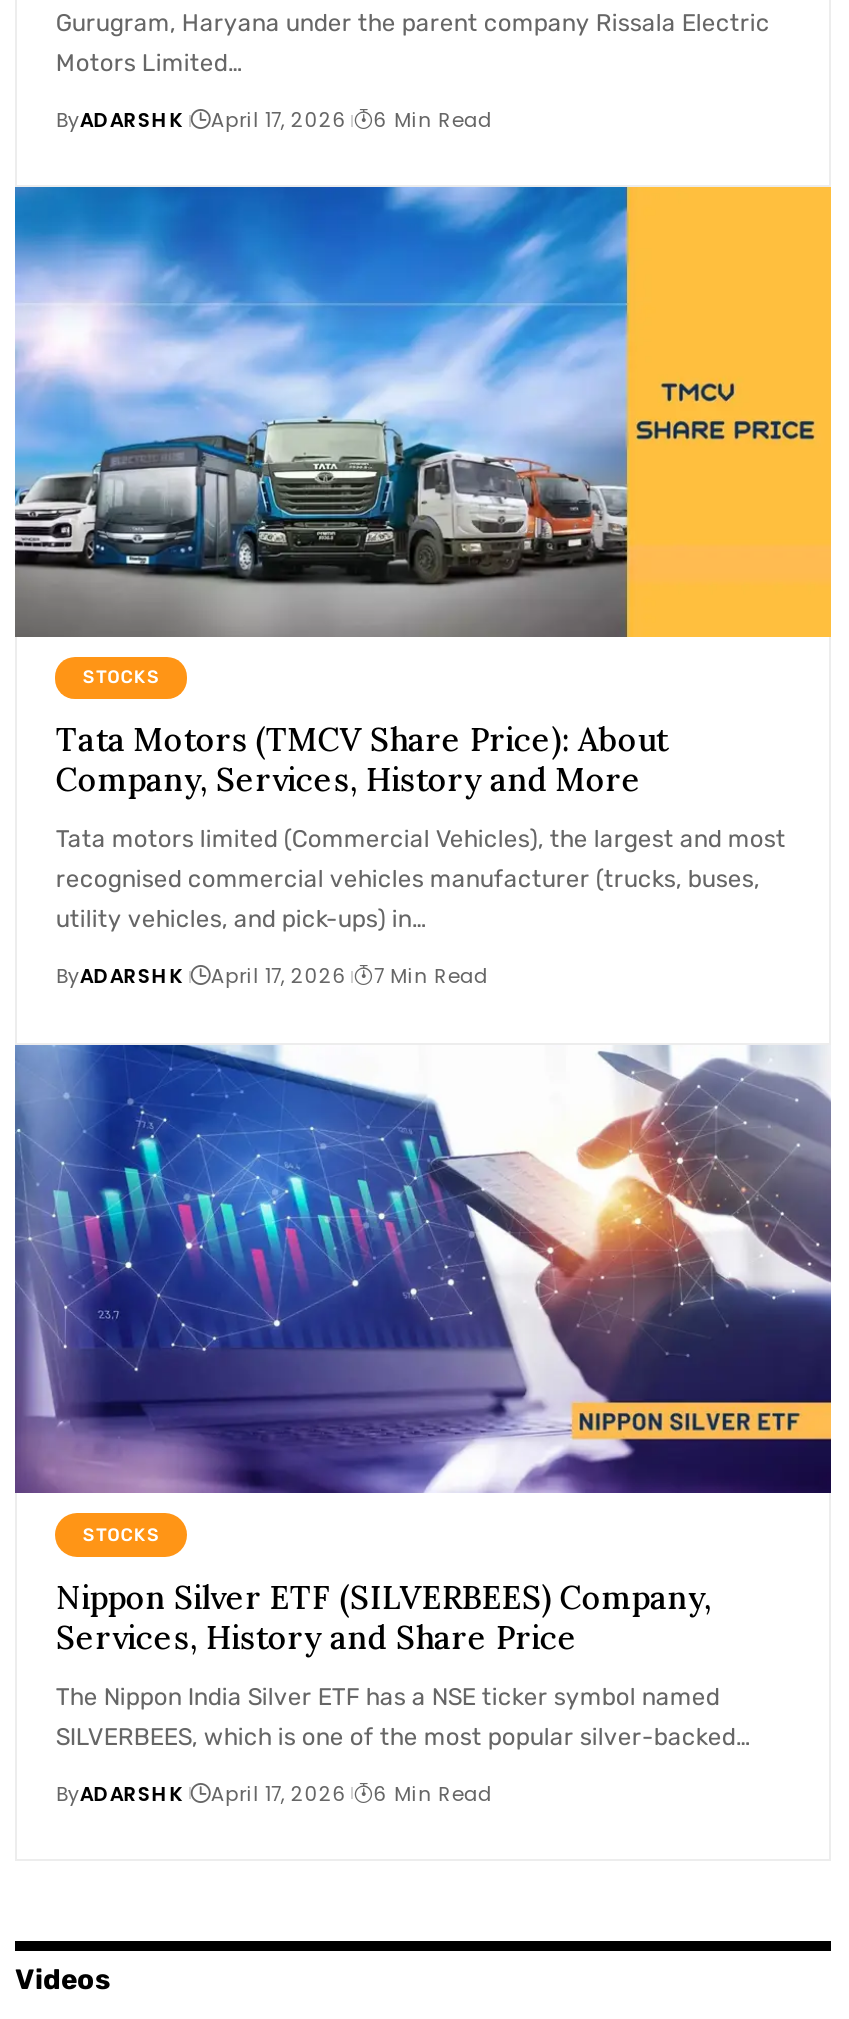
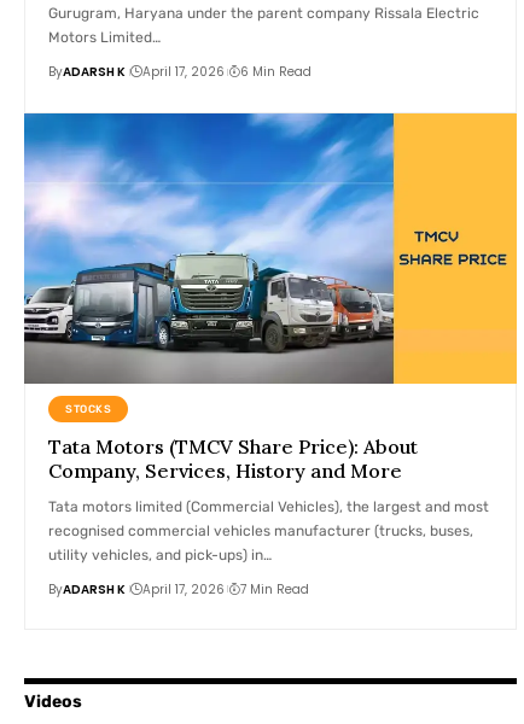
- [image]
- STOCKS
- Nippon Silver ETF (SILVERBEES) Company,
- Services, History and Share Price
- The Nippon India Silver ETF has a NSE ticker symbol named
- SILVERBEES, which is one of the most popular silver-backed…
- ByADARSH K
- April 17, 2026
- 6 Min Read
